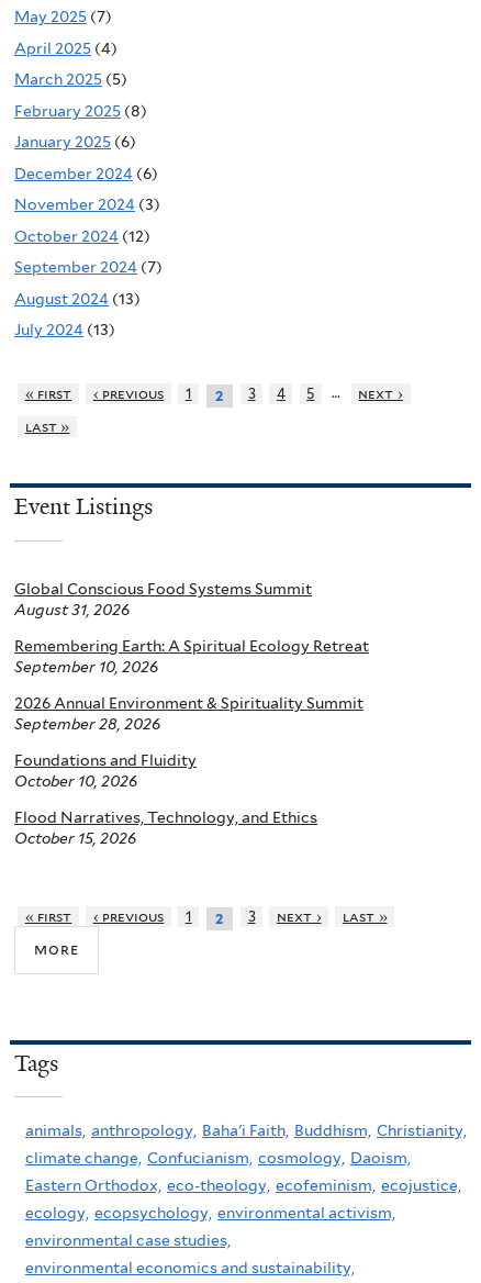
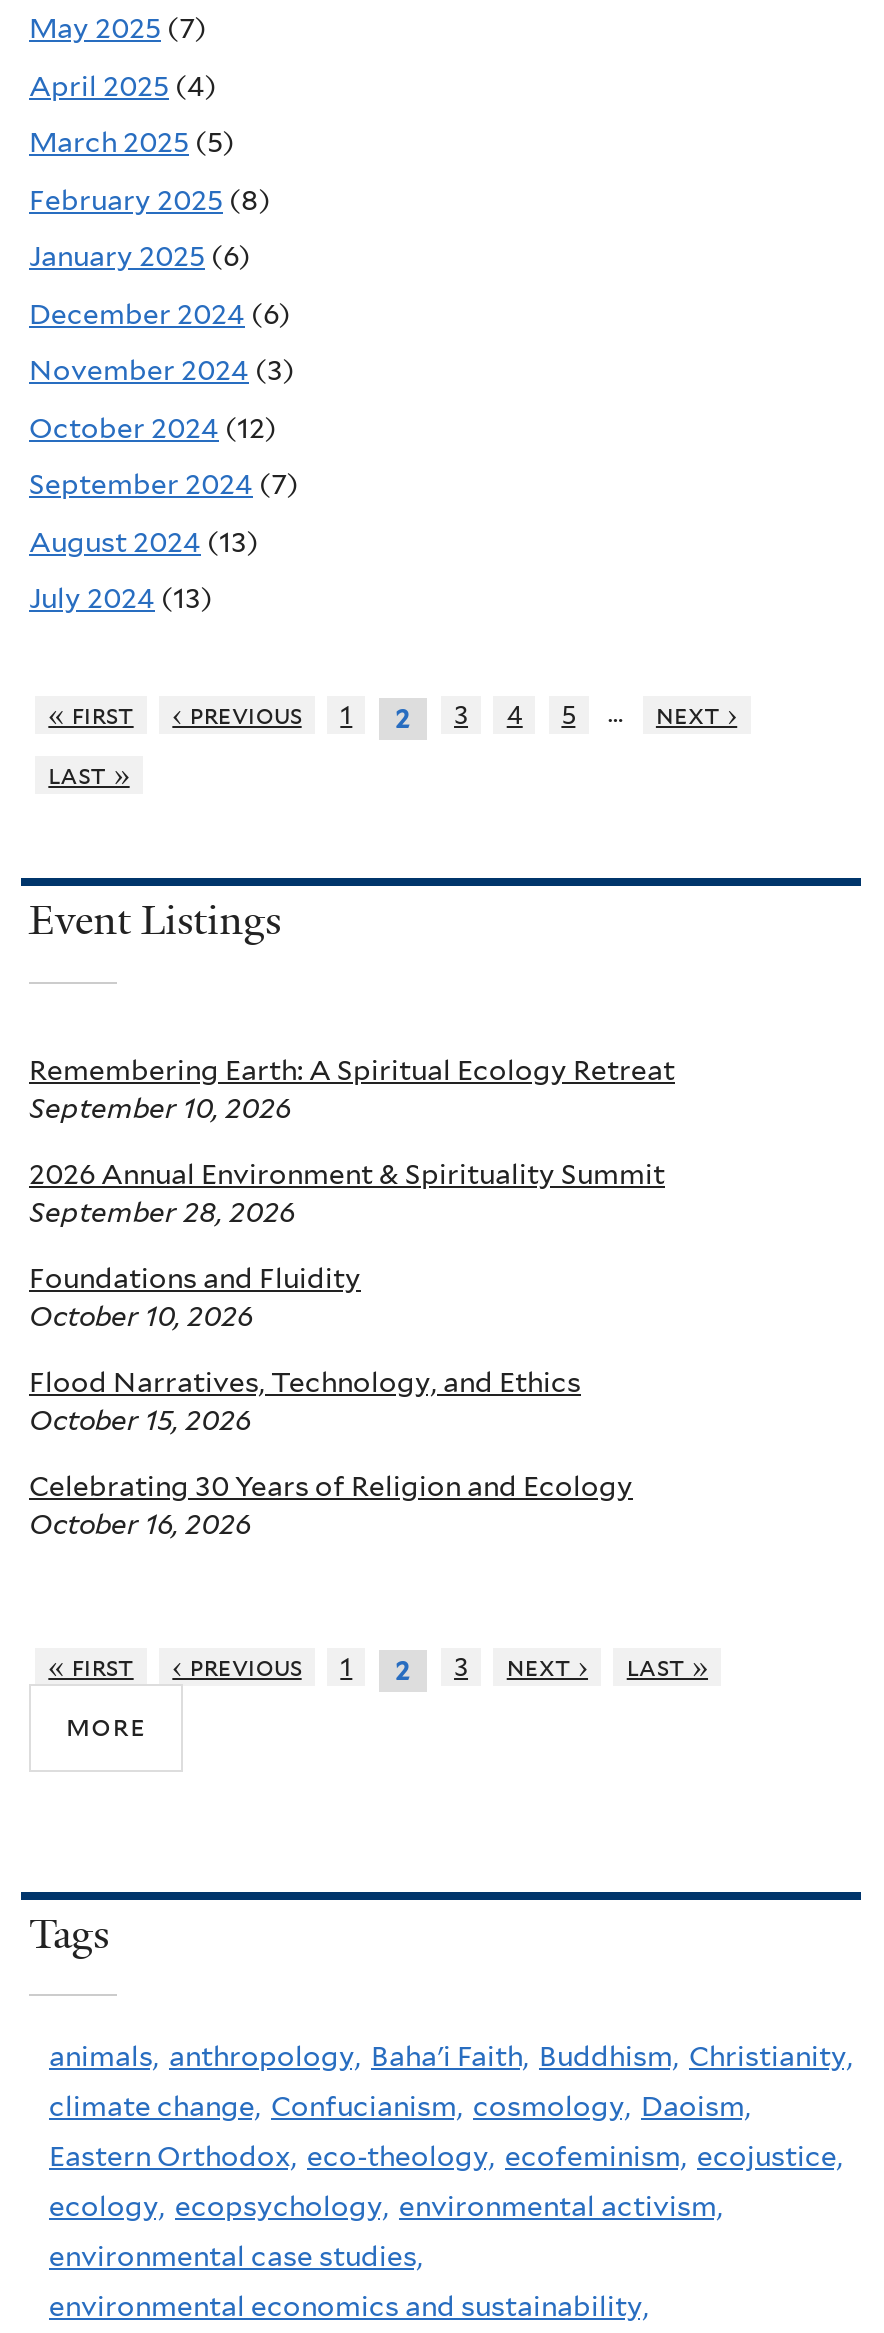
- Global Conscious Food Systems Summit
- August 31, 2026

moved up: Remembering Earth: A Spiritual Ecology Retreat | September 10, 2026 | 2026 Annual Environment & Spirituality Summit | September 28, 2026 | Foundations and Fluidity | October 10, 2026 | Flood Narratives, Technology, and Ethics | October 15, 2026

+ Celebrating 30 Years of Religion and Ecology
+ October 16, 2026
